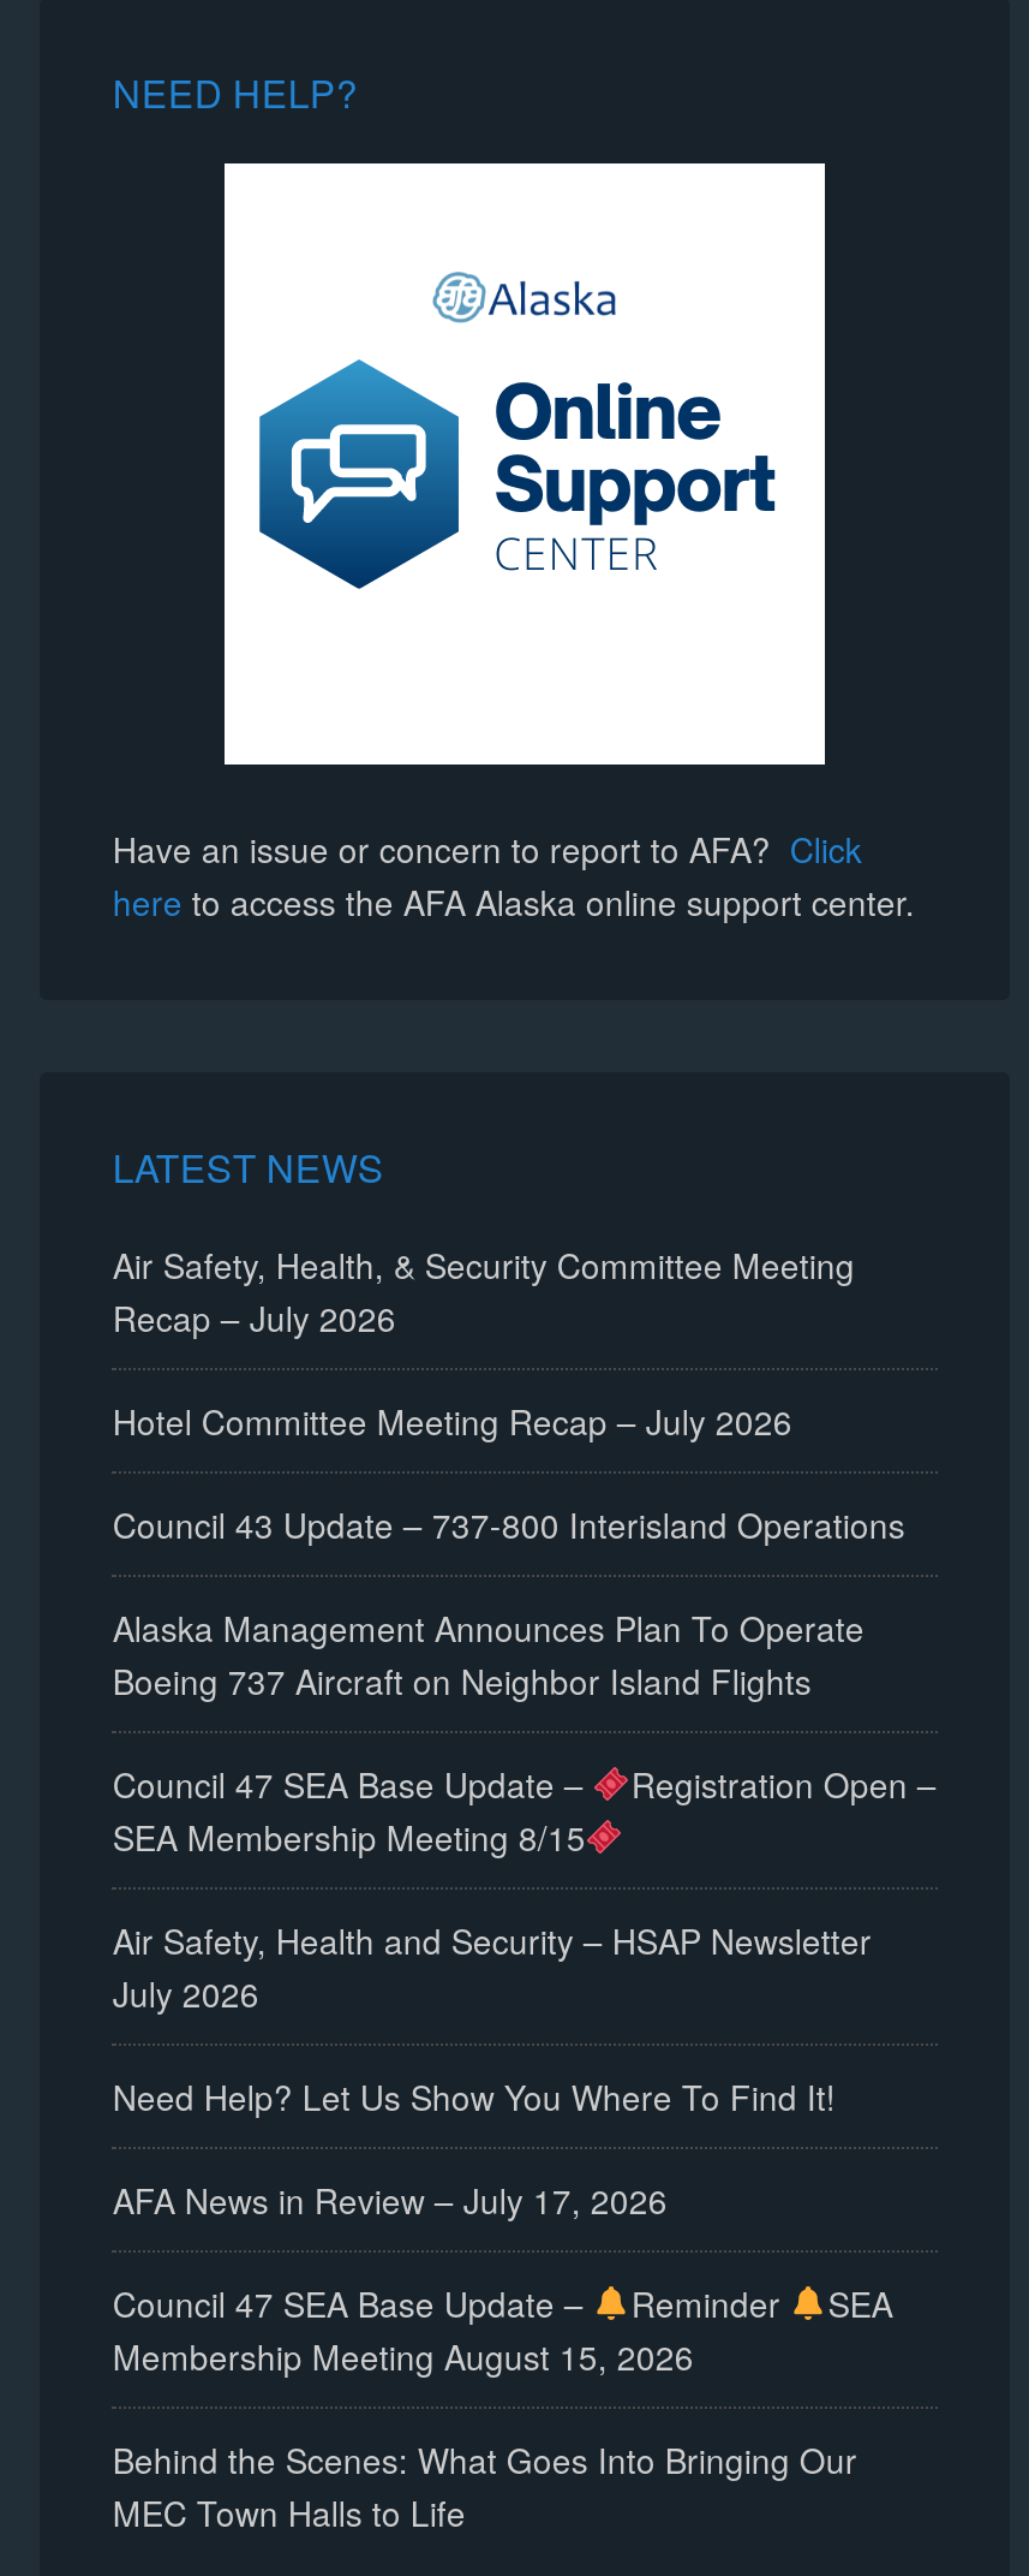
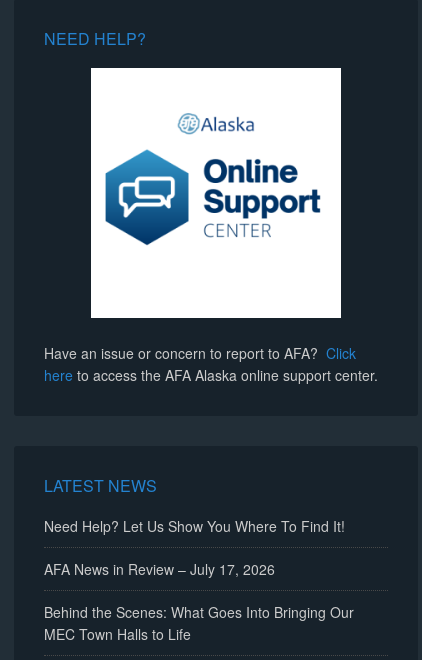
- Air Safety, Health, & Security Committee Meeting
- Recap – July 2026
- Hotel Committee Meeting Recap – July 2026
- Council 43 Update – 737-800 Interisland Operations
- Alaska Management Announces Plan To Operate
- Boeing 737 Aircraft on Neighbor Island Flights
- Council 47 SEA Base Update –
- Registration Open –
- SEA Membership Meeting 8/15
- Air Safety, Health and Security – HSAP Newsletter
- July 2026

- Council 47 SEA Base Update –
- Reminder
- SEA
- Membership Meeting August 15, 2026
